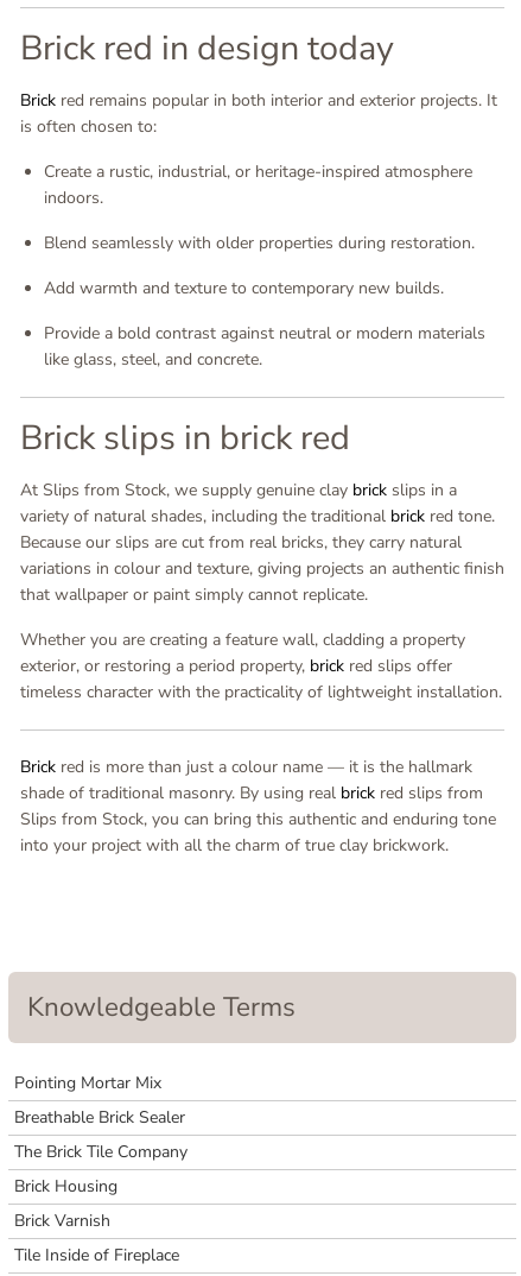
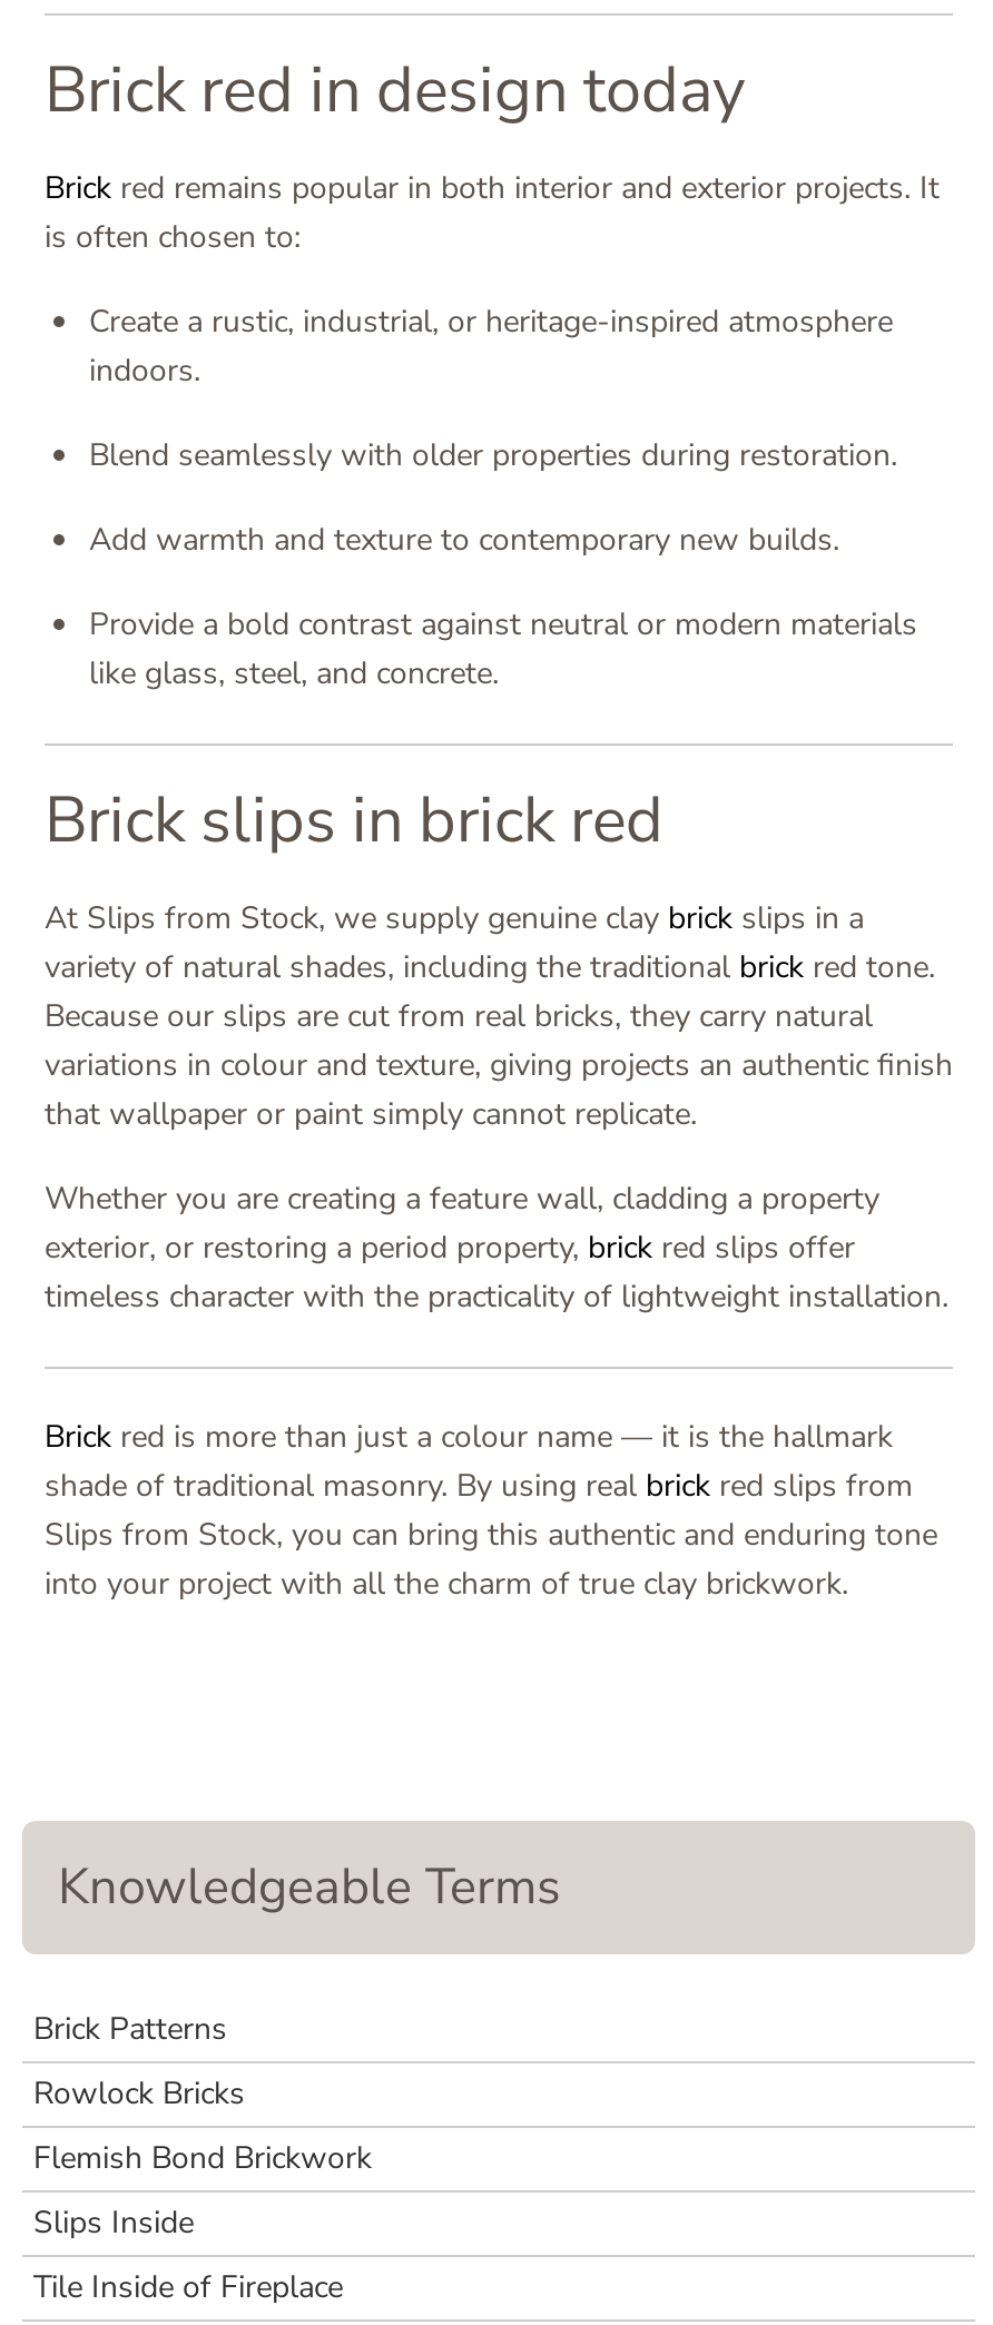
- Pointing Mortar Mix
- Breathable Brick Sealer
- The Brick Tile Company
- Brick Housing
- Brick Varnish
+ Brick Patterns
+ Rowlock Bricks
+ Flemish Bond Brickwork
+ Slips Inside
